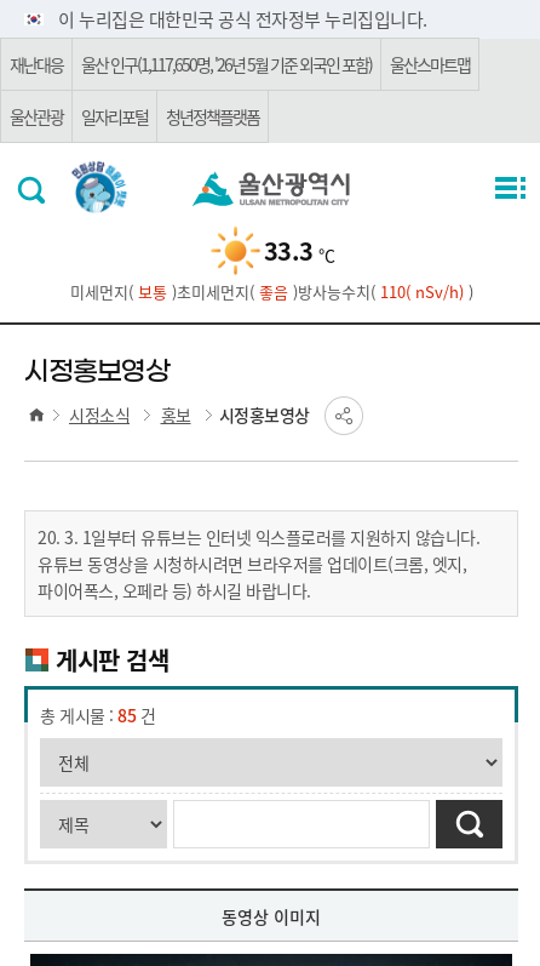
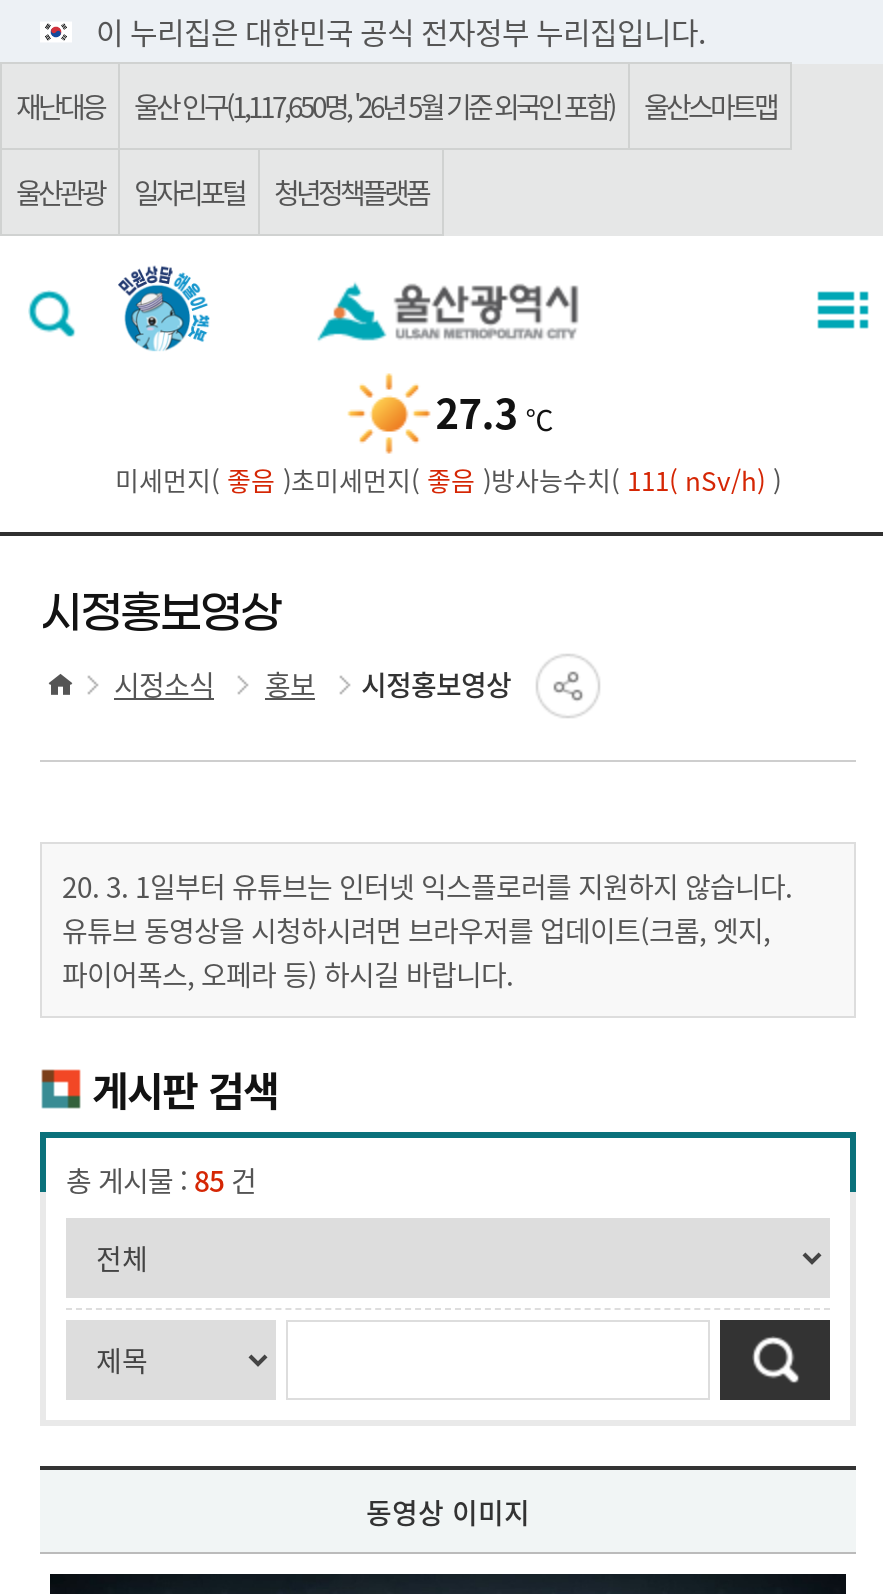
- 33.3 ℃
+ 27.3 ℃

- 미세먼지(보통) 초미세먼지(좋음) 방사능수치(110( nSv/h))
+ 미세먼지(좋음) 초미세먼지(좋음) 방사능수치(111( nSv/h))
